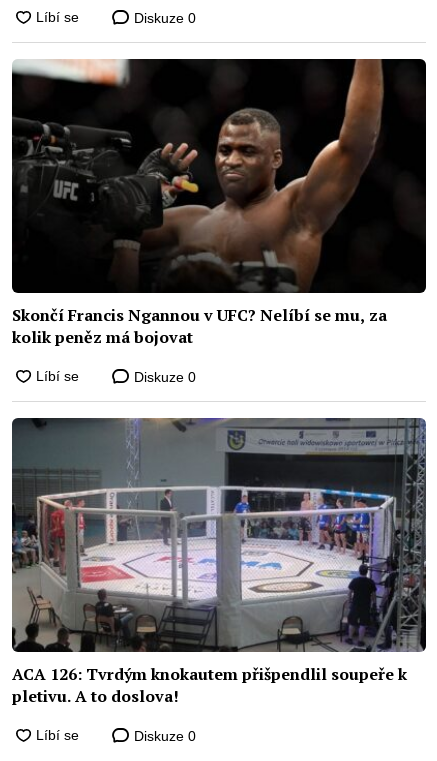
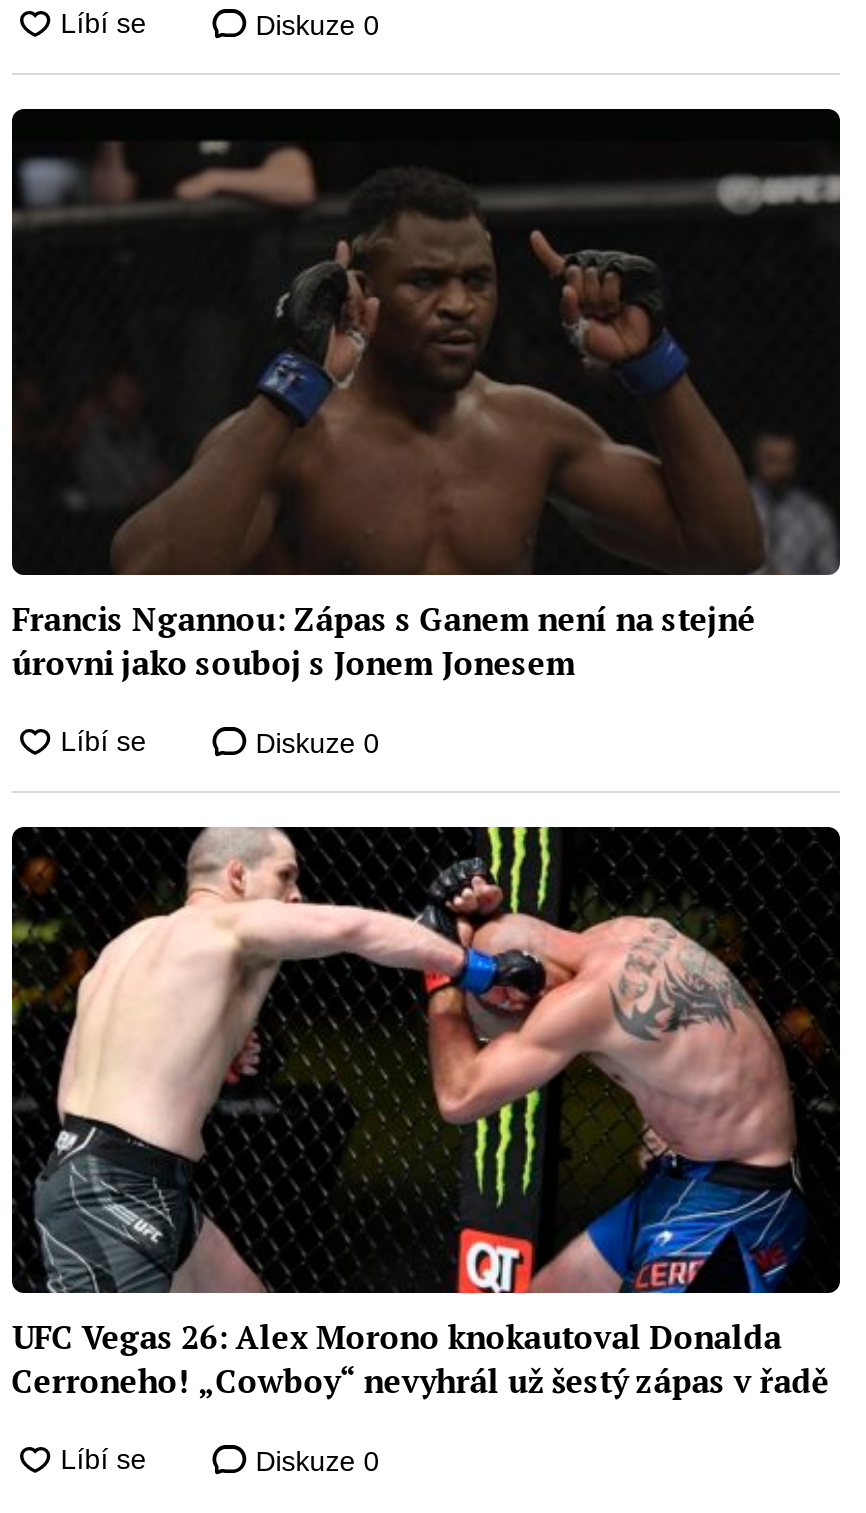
- [image]
- Skončí Francis Ngannou v UFC? Nelíbí se mu, za
- kolik peněz má bojovat
+ [image]
+ Francis Ngannou: Zápas s Ganem není na stejné
+ úrovni jako souboj s Jonem Jonesem

- [image]
- ACA 126: Tvrdým knokautem přišpendlil soupeře k
- pletivu. A to doslova!
+ [image]
+ UFC Vegas 26: Alex Morono knokautoval Donalda
+ Cerroneho! „Cowboy“ nevyhrál už šestý zápas v řadě
